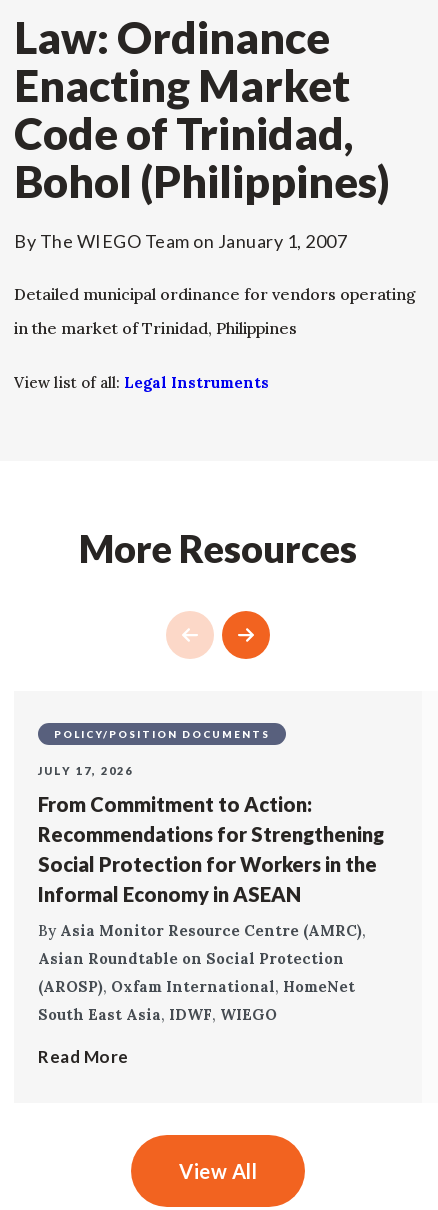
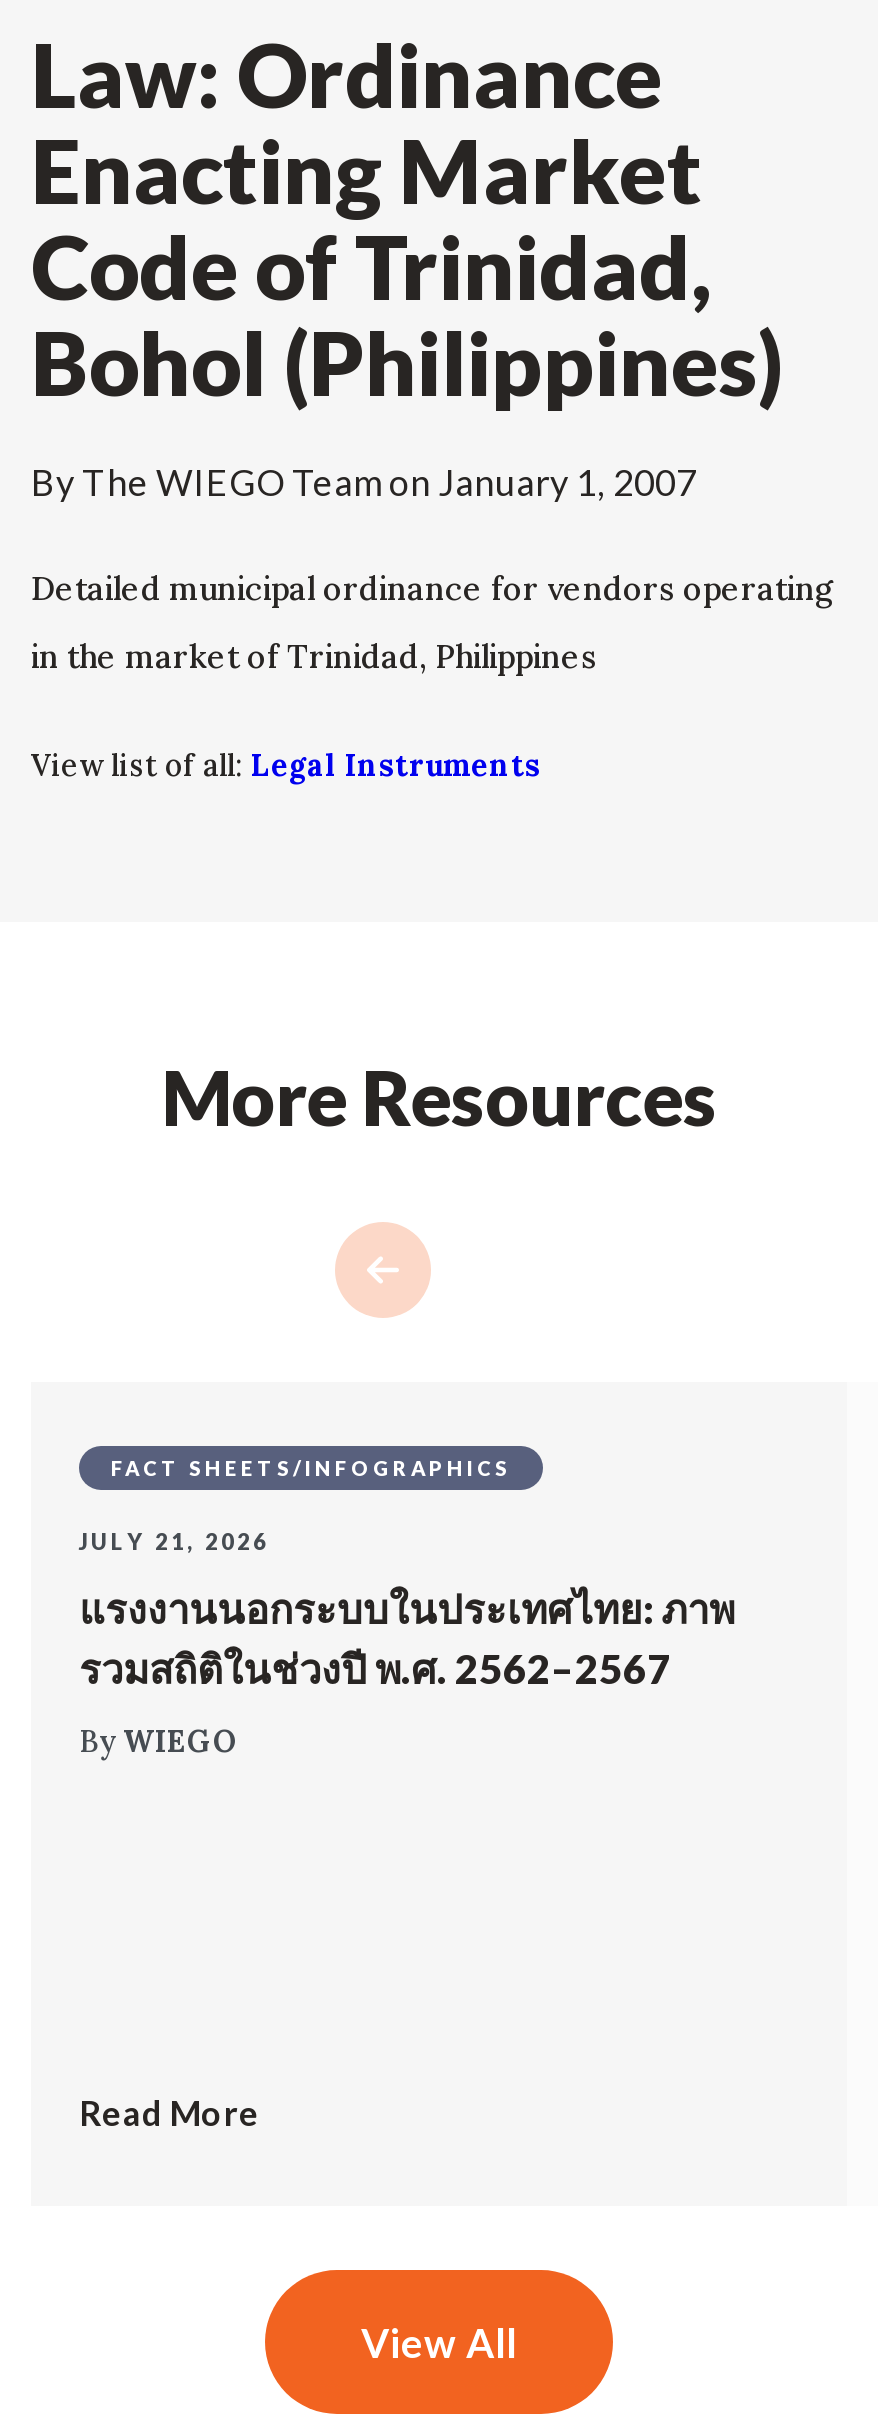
- [image]

- POLICY/POSITION DOCUMENTS
- JULY 17, 2026
- From Commitment to Action:
- Recommendations for Strengthening
- Social Protection for Workers in the
- Informal Economy in ASEAN
- By Asia Monitor Resource Centre (AMRC),
- Asian Roundtable on Social Protection
- (AROSP), Oxfam International, HomeNet
- South East Asia, IDWF, WIEGO
+ FACT SHEETS/INFOGRAPHICS
+ JULY 21, 2026
+ แรงงานนอกระบบในประเทศไทย: ภาพ
+ รวมสถิติในช่วงปี พ.ศ. 2562–2567
+ By WIEGO
